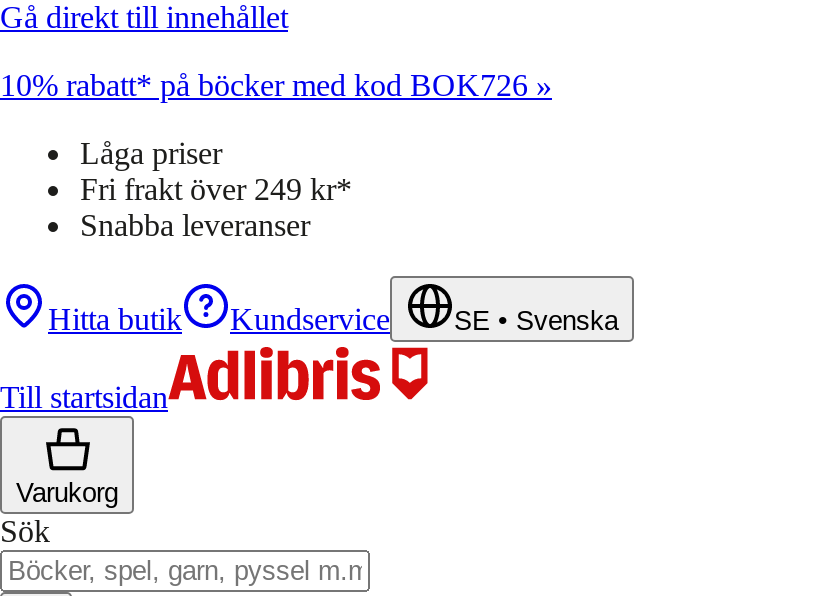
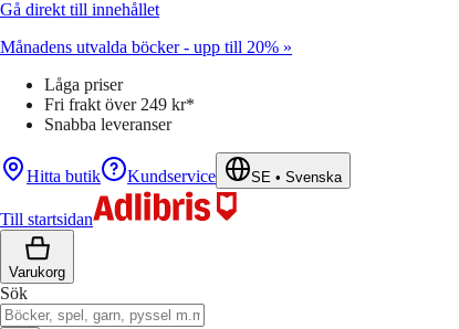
- 10% rabatt* på böcker med kod BOK726 »
+ Månadens utvalda böcker - upp till 20% »
